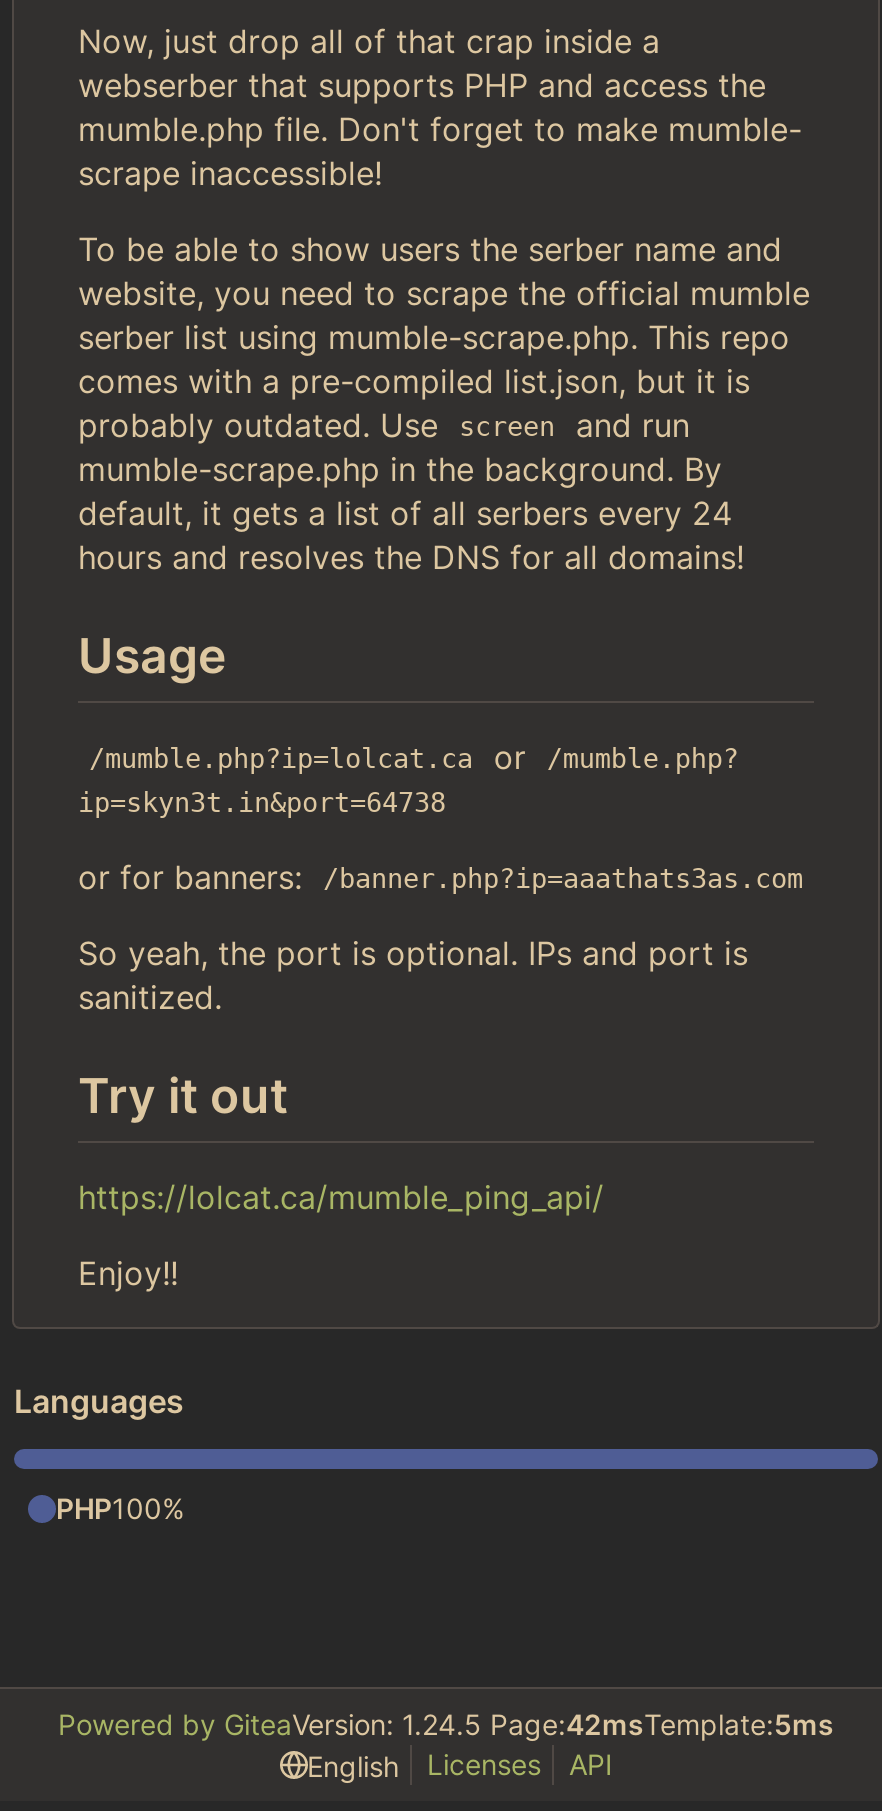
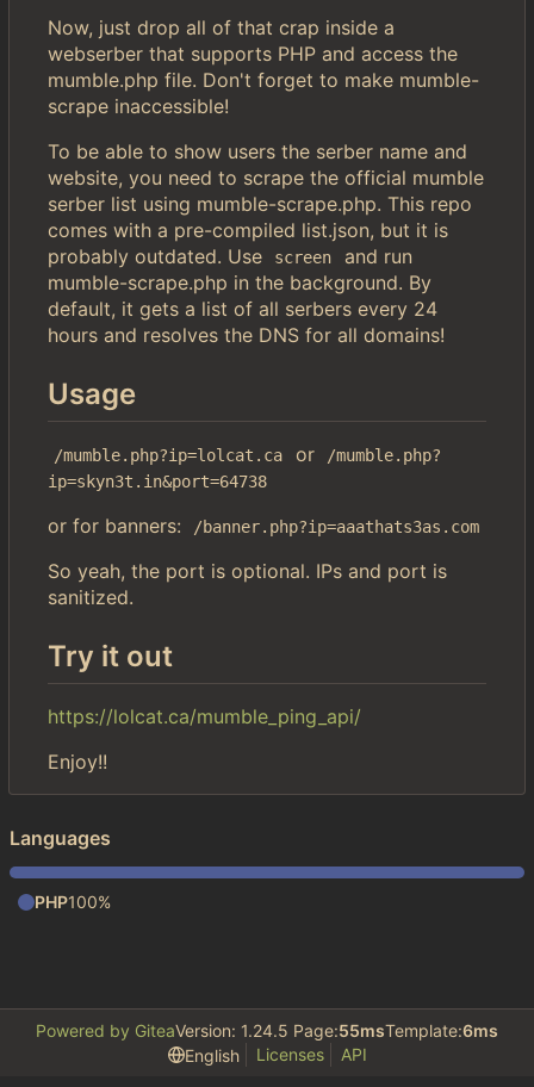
- Powered by GiteaVersion: 1.24.5 Page:42msTemplate:5ms
+ Powered by GiteaVersion: 1.24.5 Page:55msTemplate:6ms
